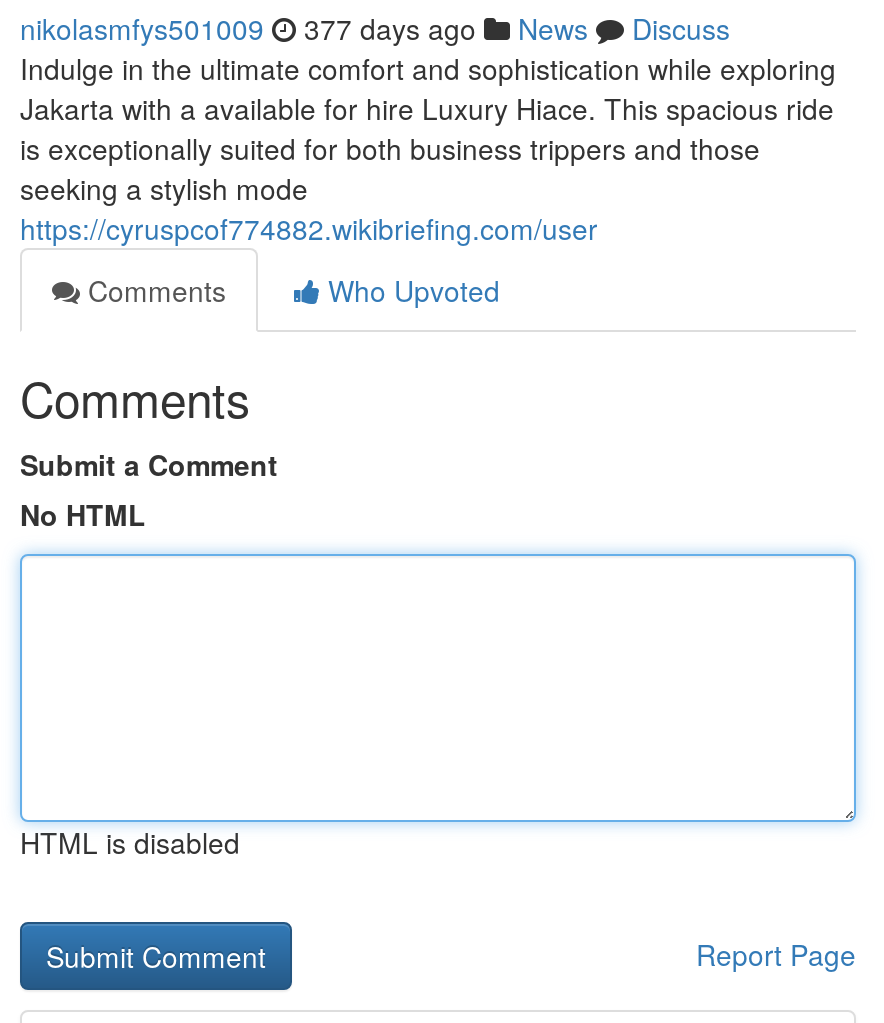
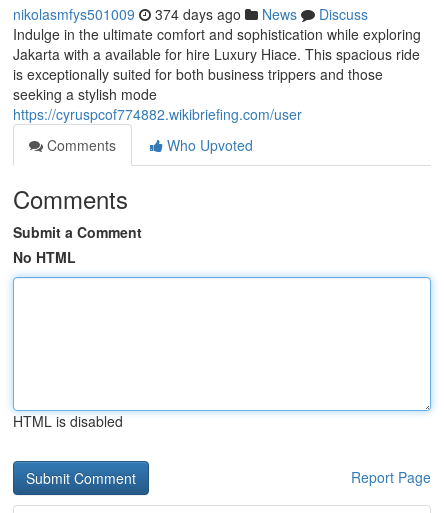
- nikolasmfys501009 377 days ago News Discuss
+ nikolasmfys501009 374 days ago News Discuss
